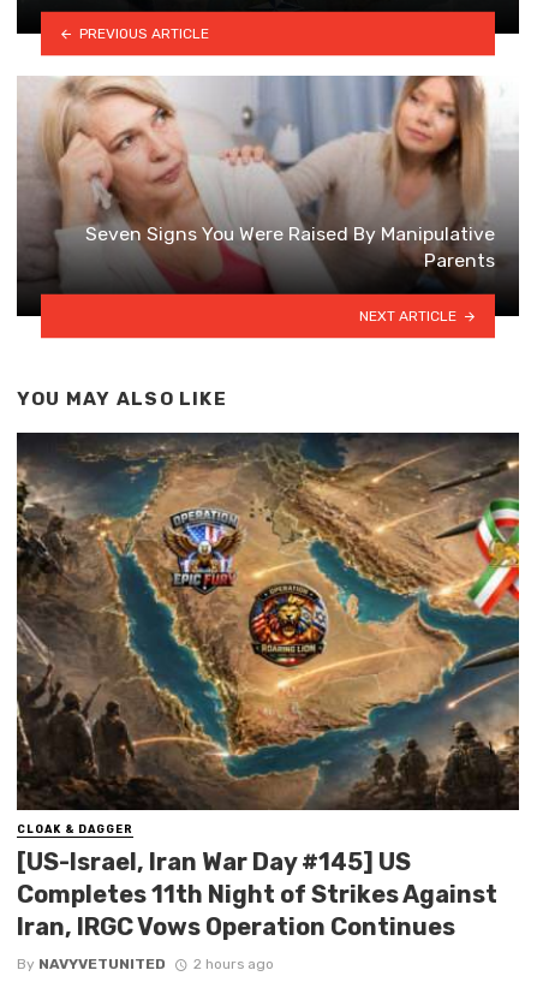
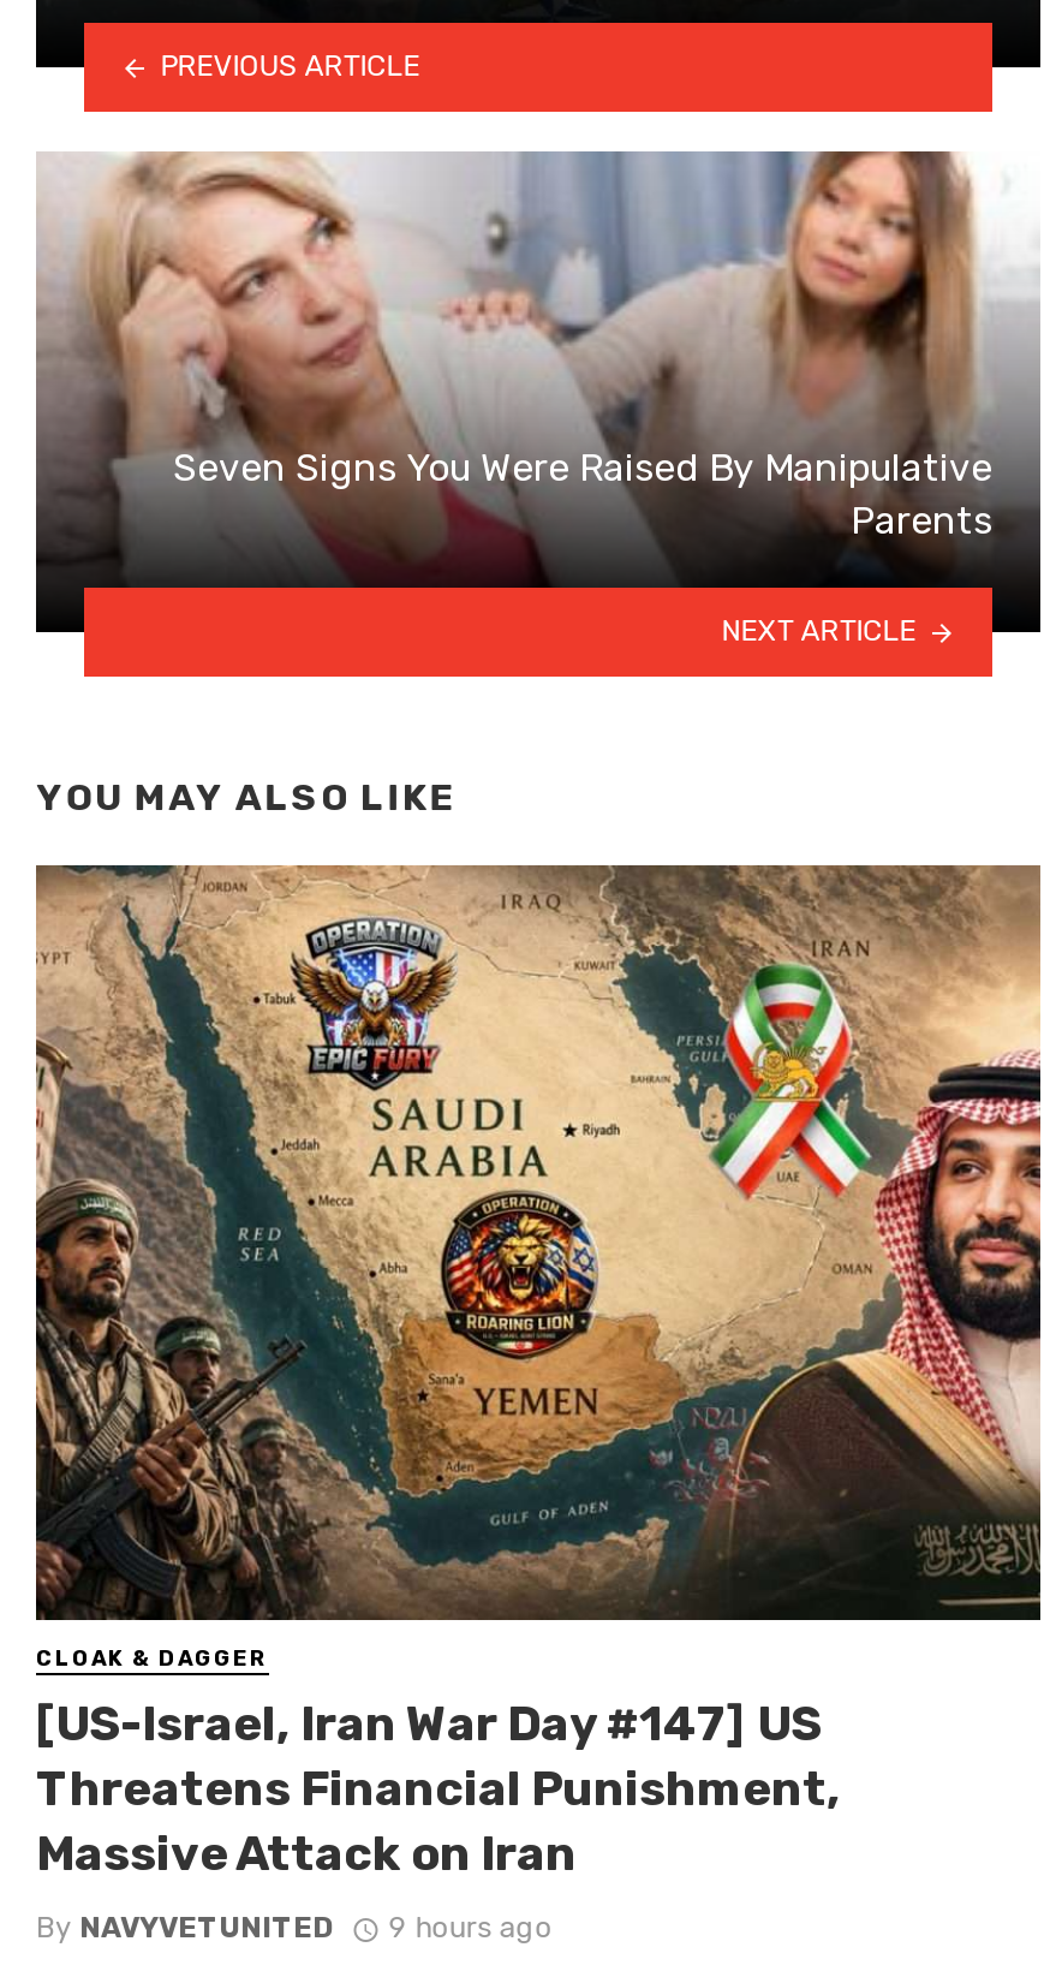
- [image]
- [US-Israel, Iran War Day #145] US
- Completes 11th Night of Strikes Against
- Iran, IRGC Vows Operation Continues
+ [image]
+ [US-Israel, Iran War Day #147] US
+ Threatens Financial Punishment,
+ Massive Attack on Iran

- By NAVYVETUNITED 2 hours ago
+ By NAVYVETUNITED 9 hours ago
